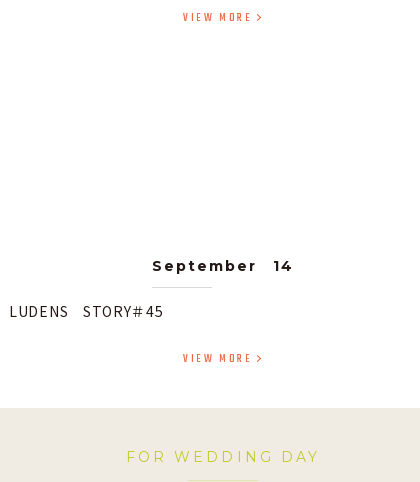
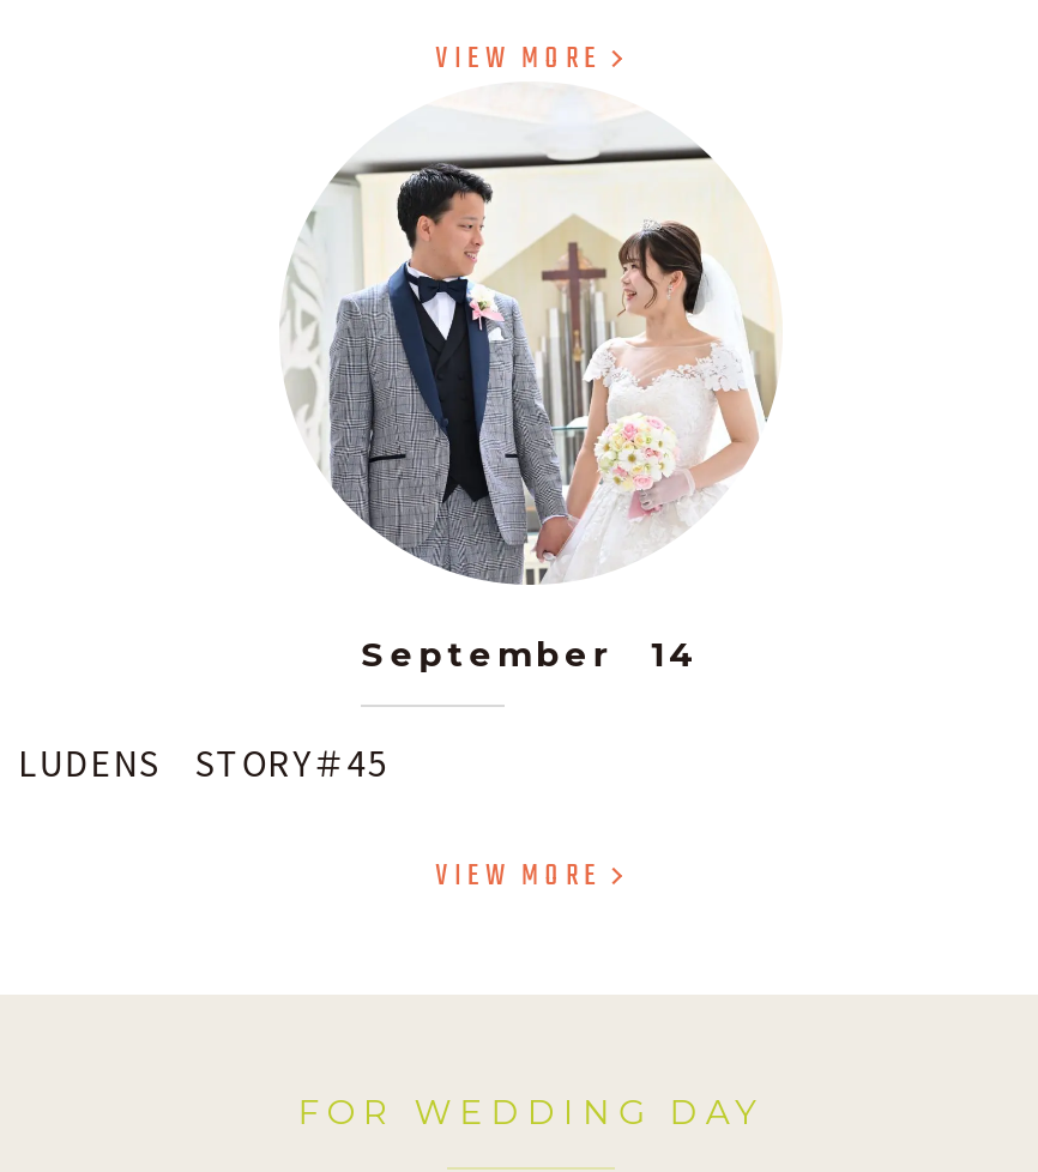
+ [image]
